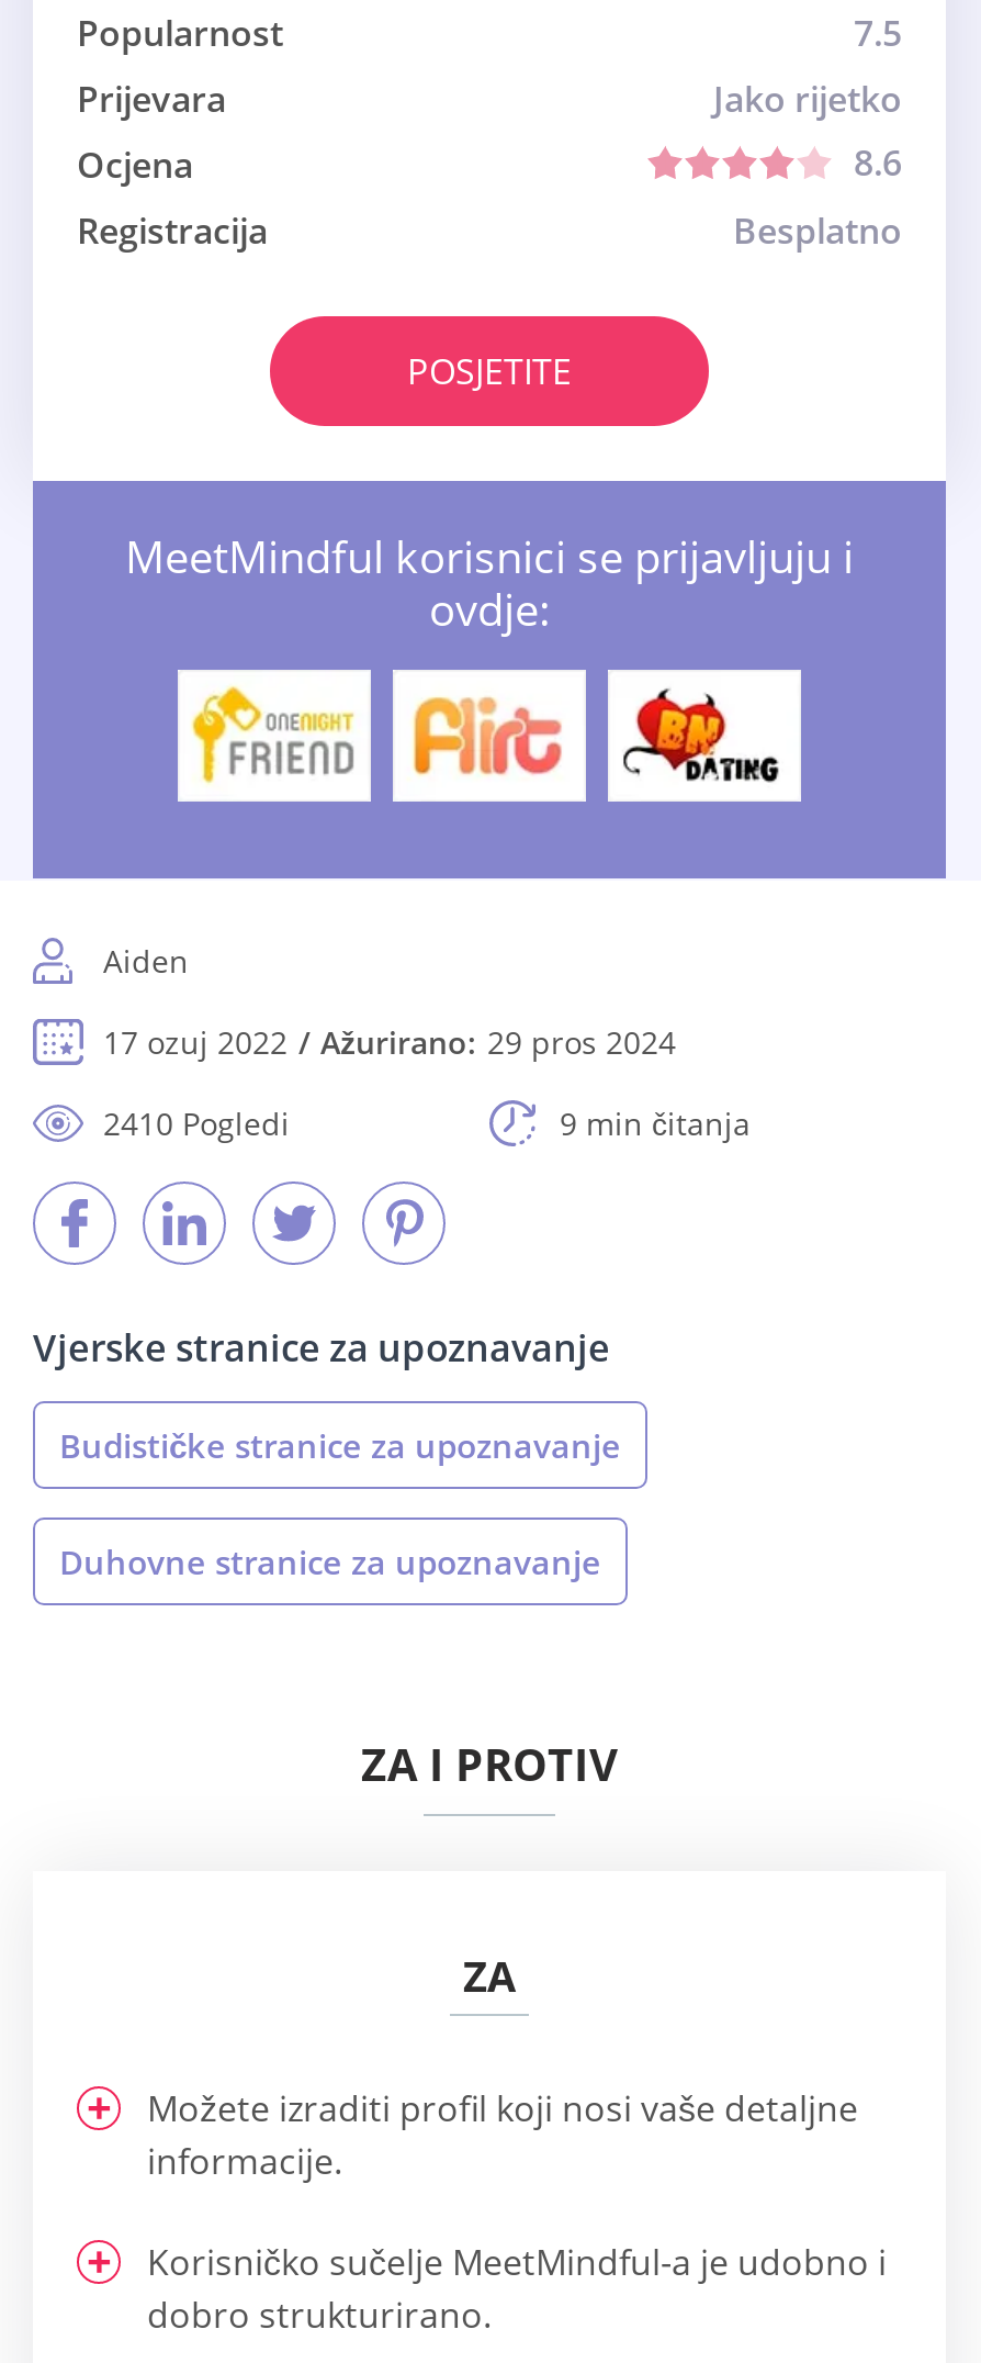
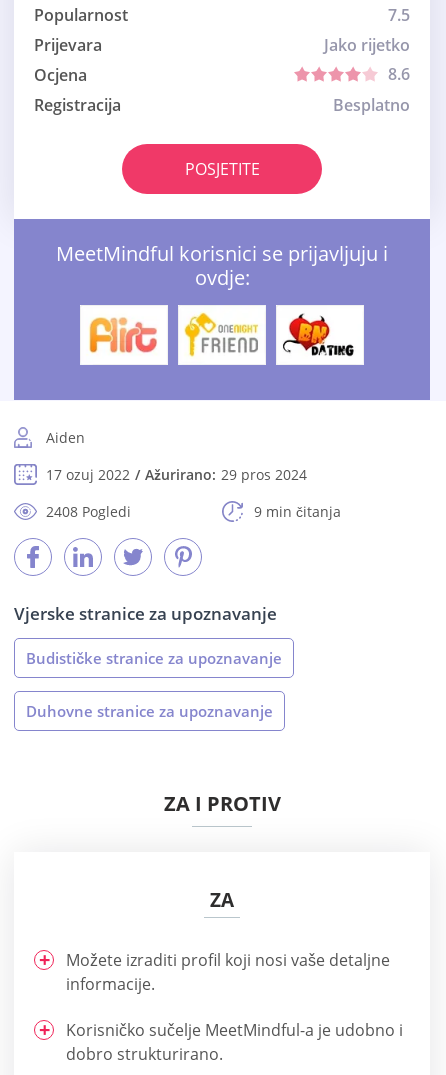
- [image]
+ [image]

- [image]
+ [image]

- 2410 Pogledi
+ 2408 Pogledi
